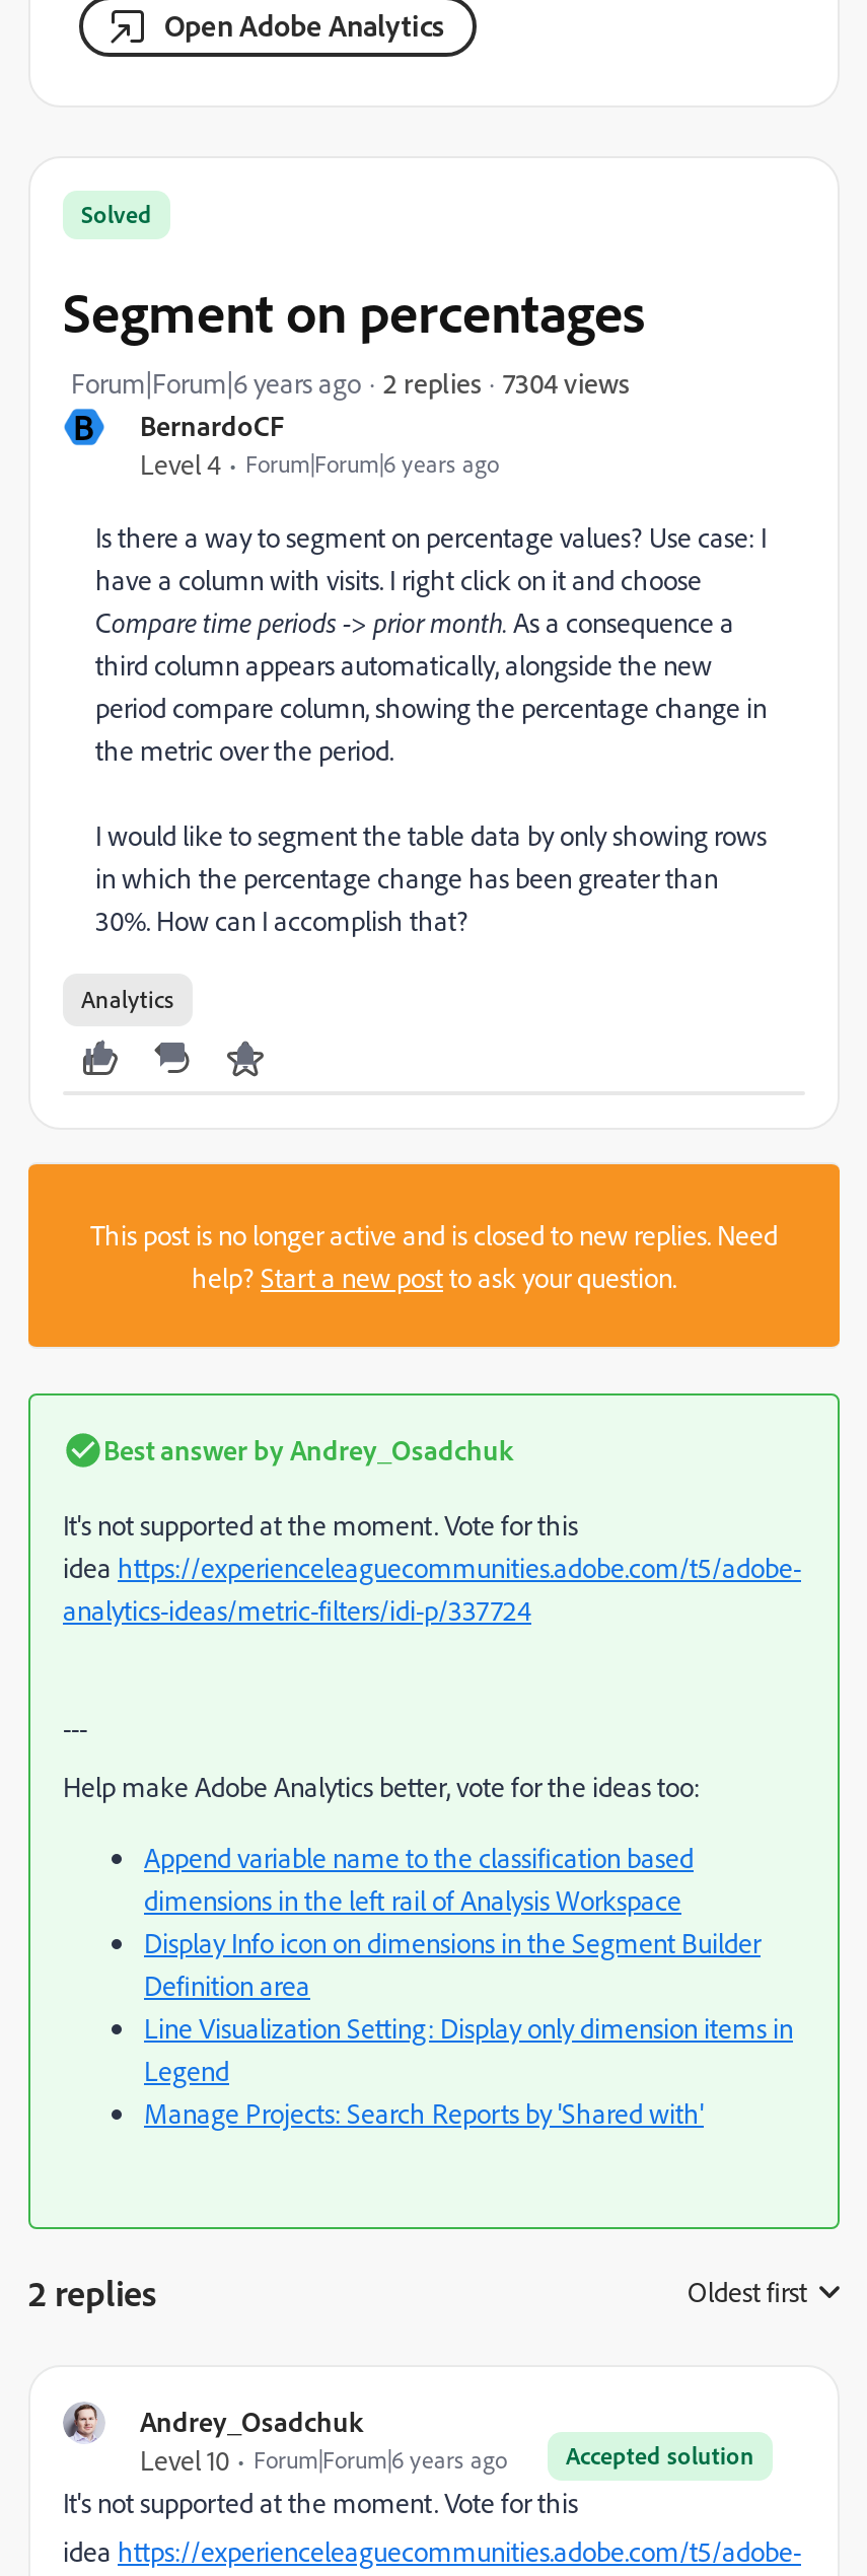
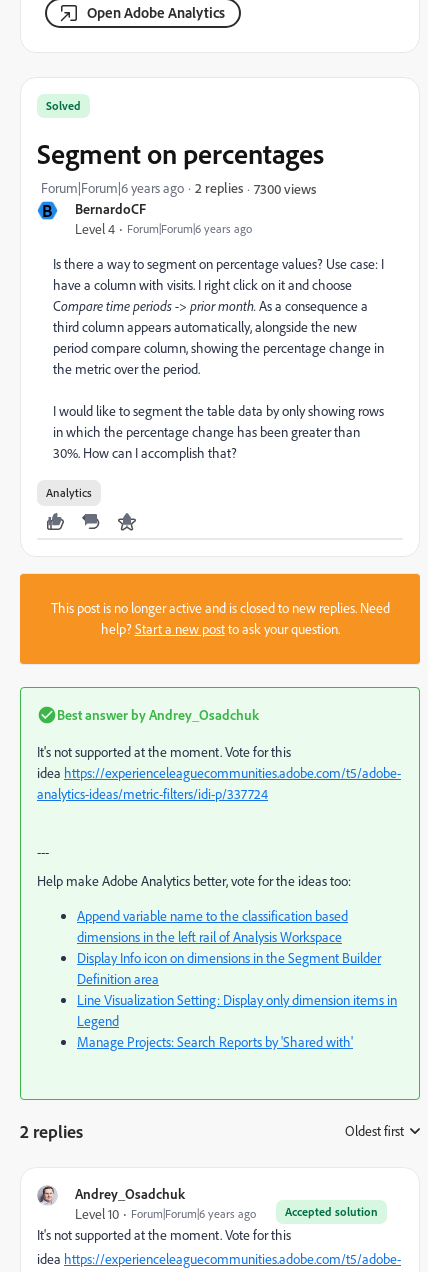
- 7304 views
+ 7300 views
